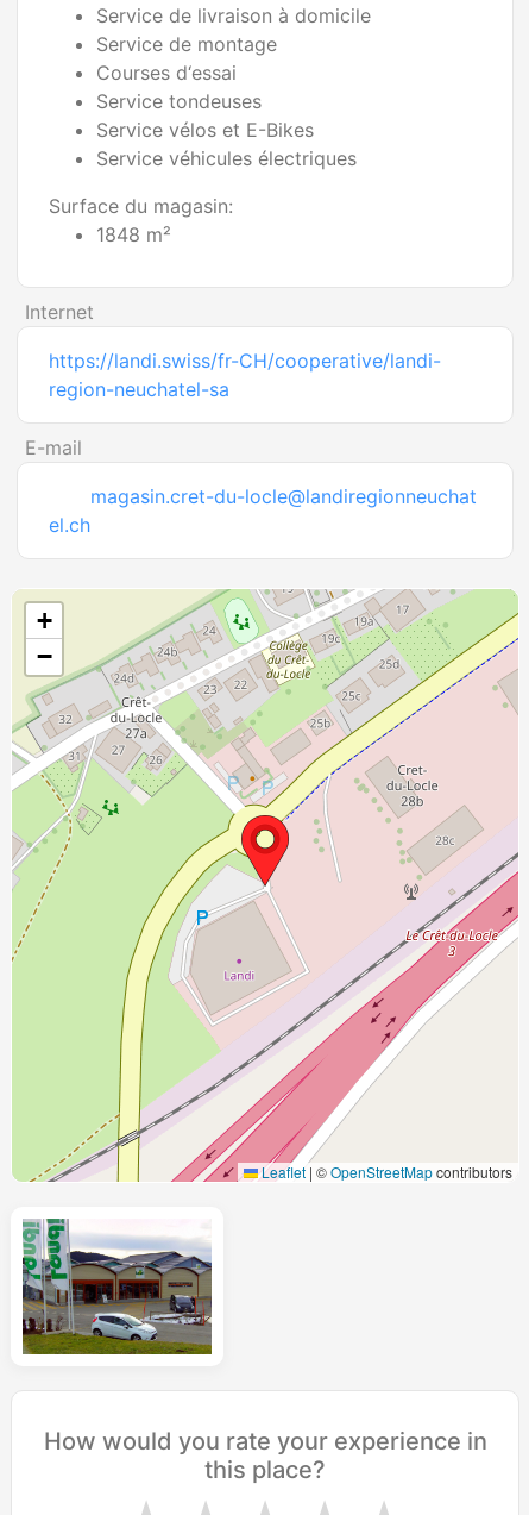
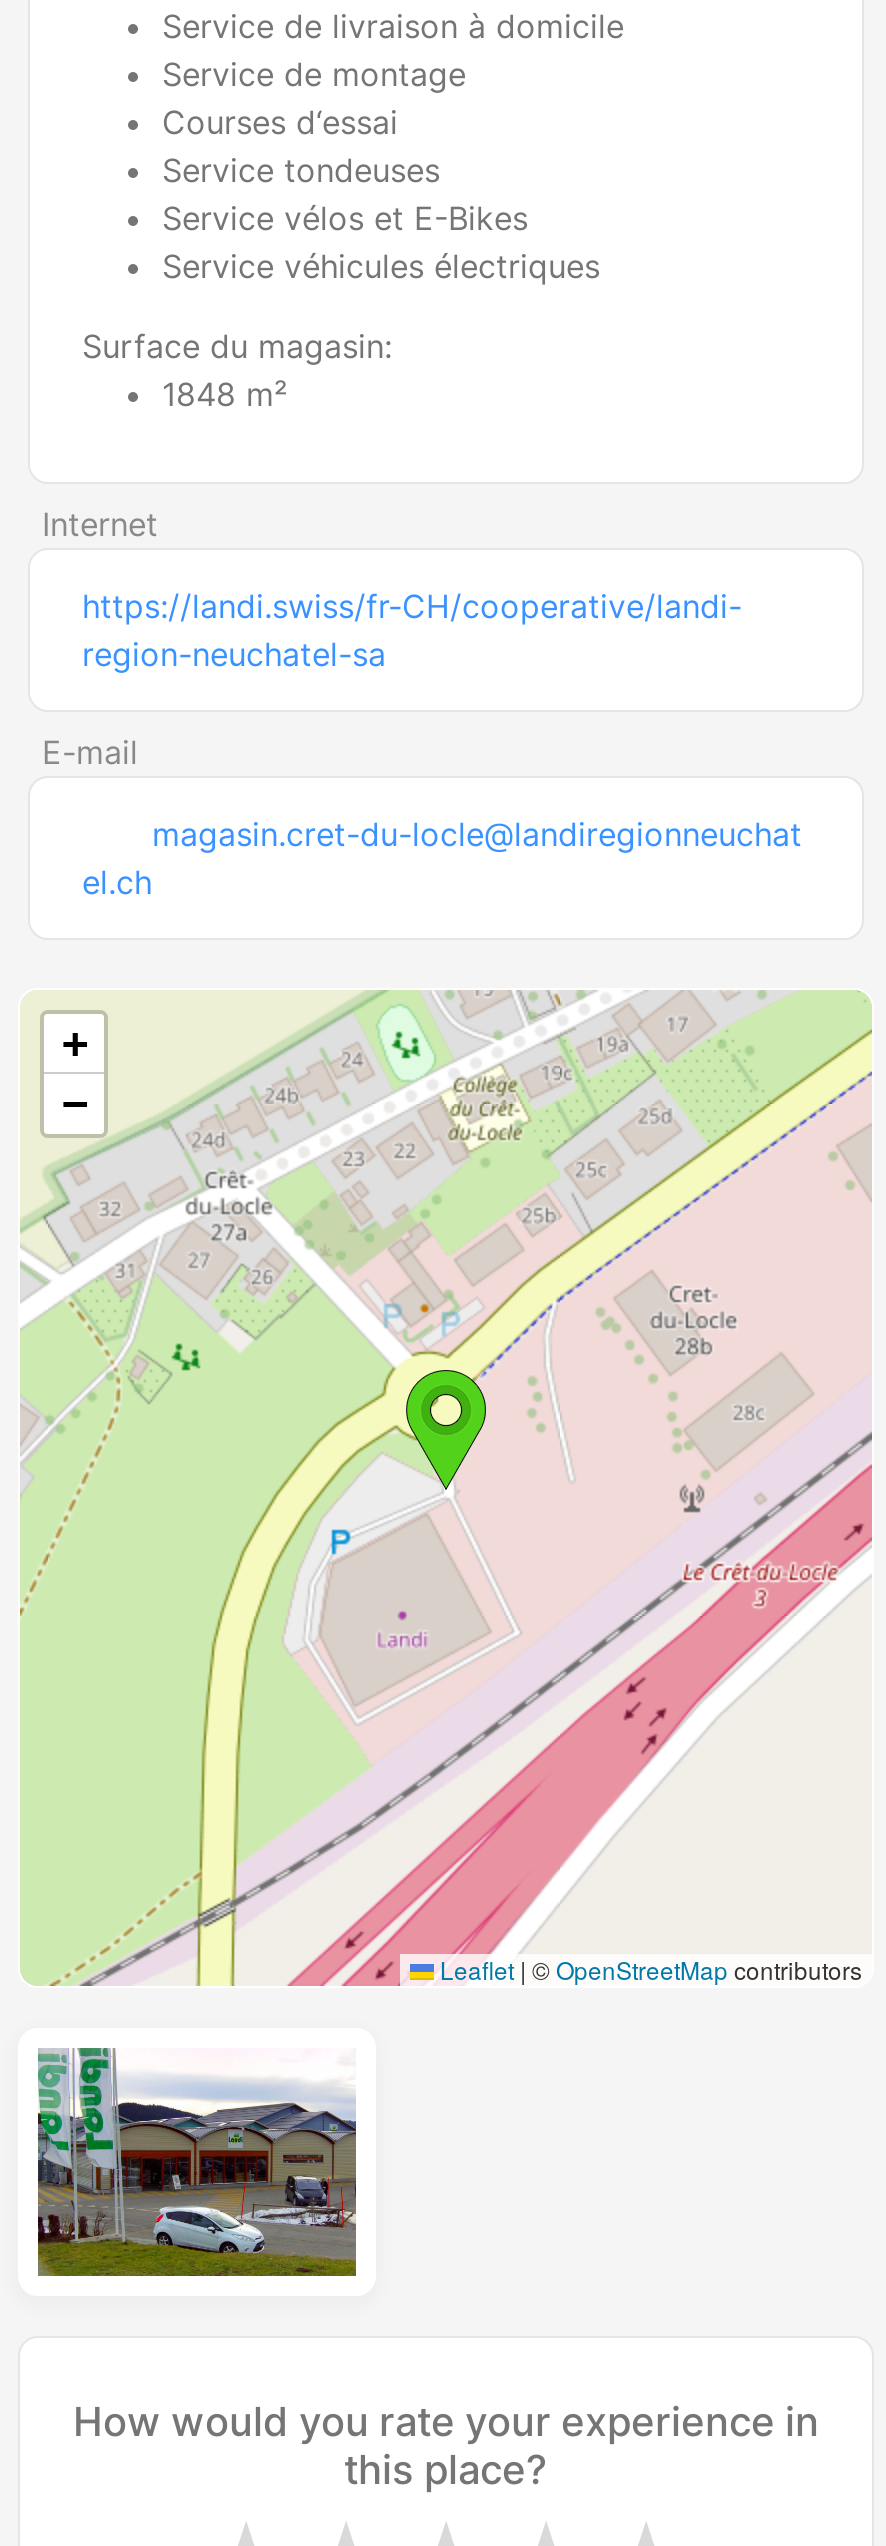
- [image]
+ [image]
